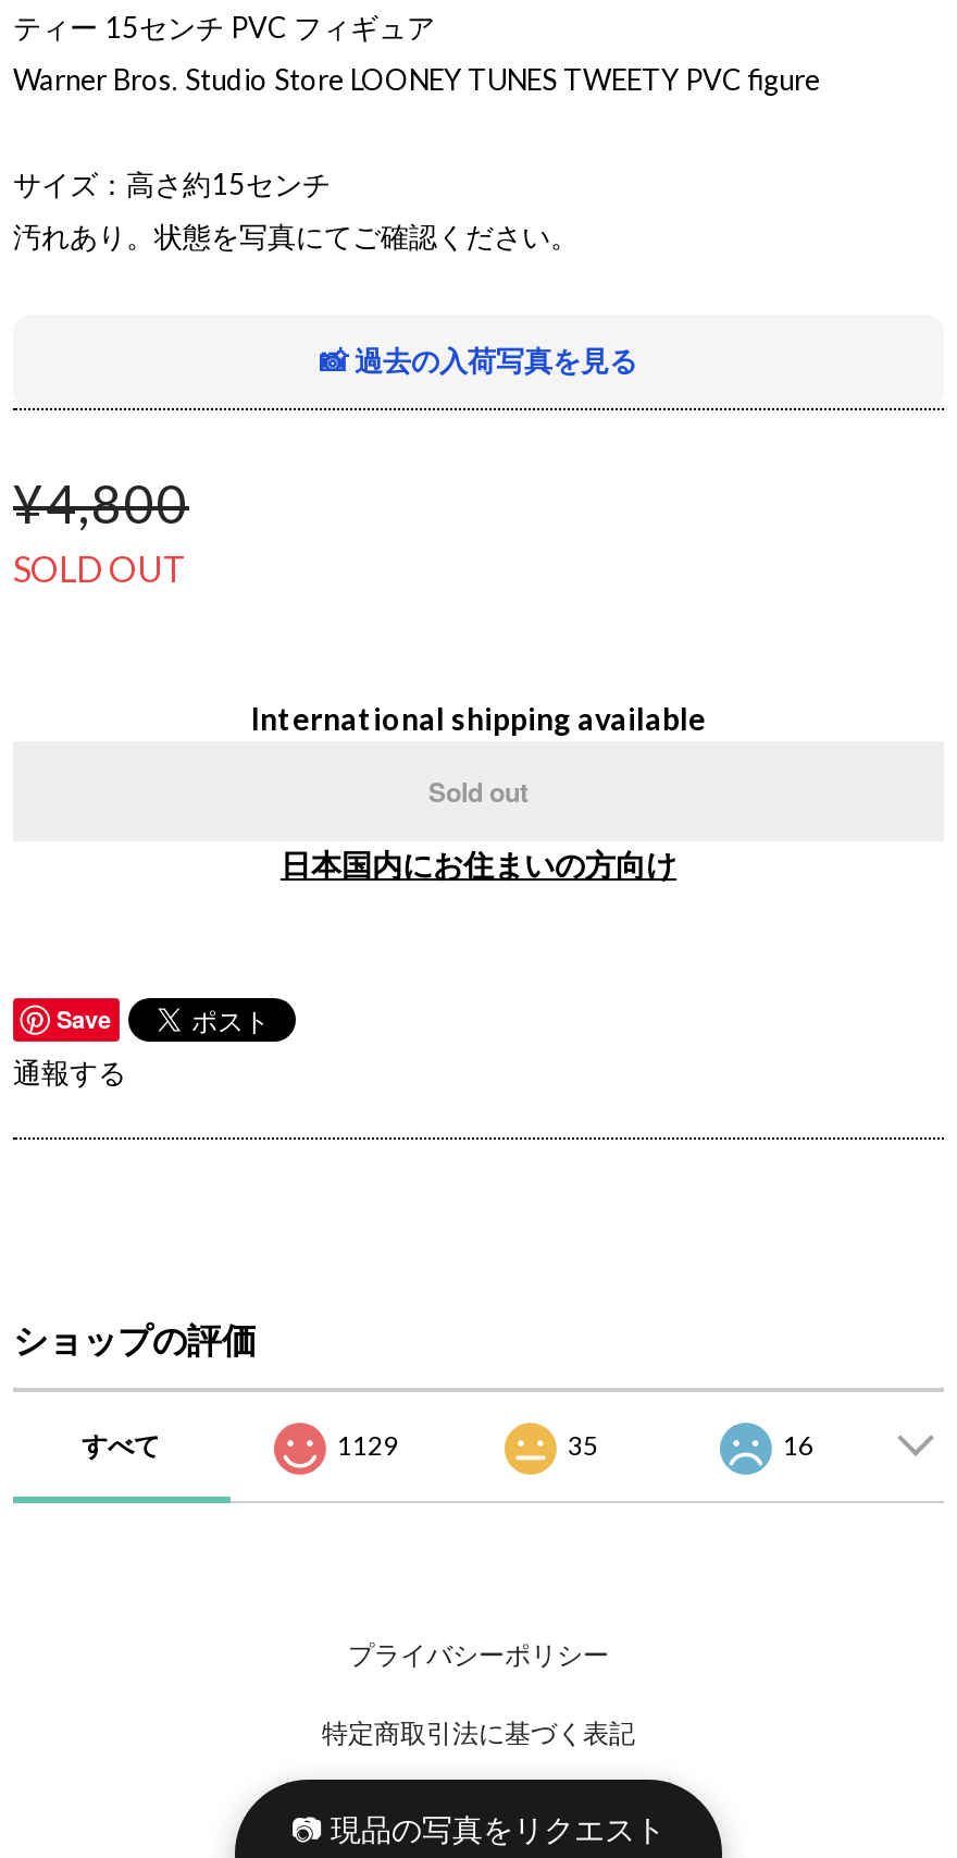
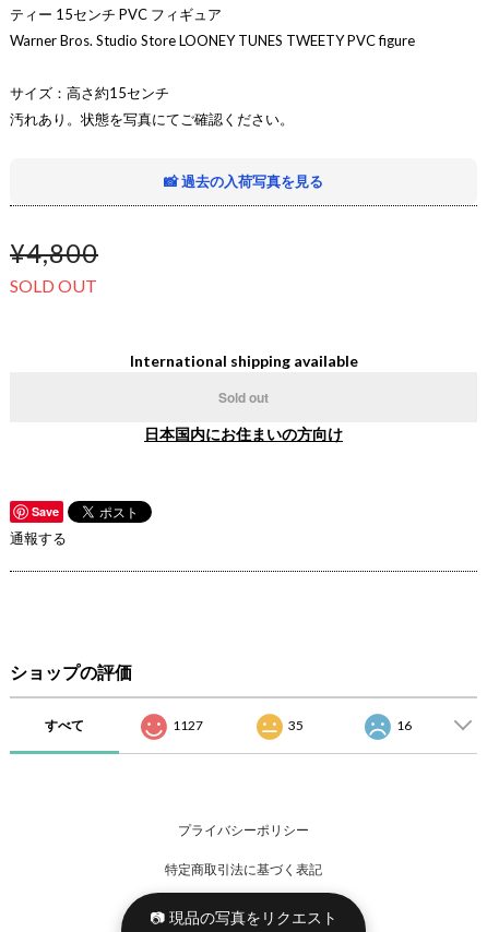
- 1129
+ 1127
